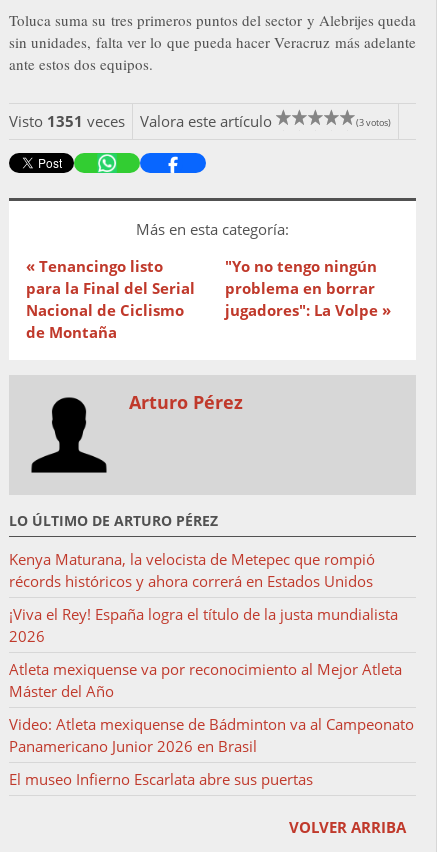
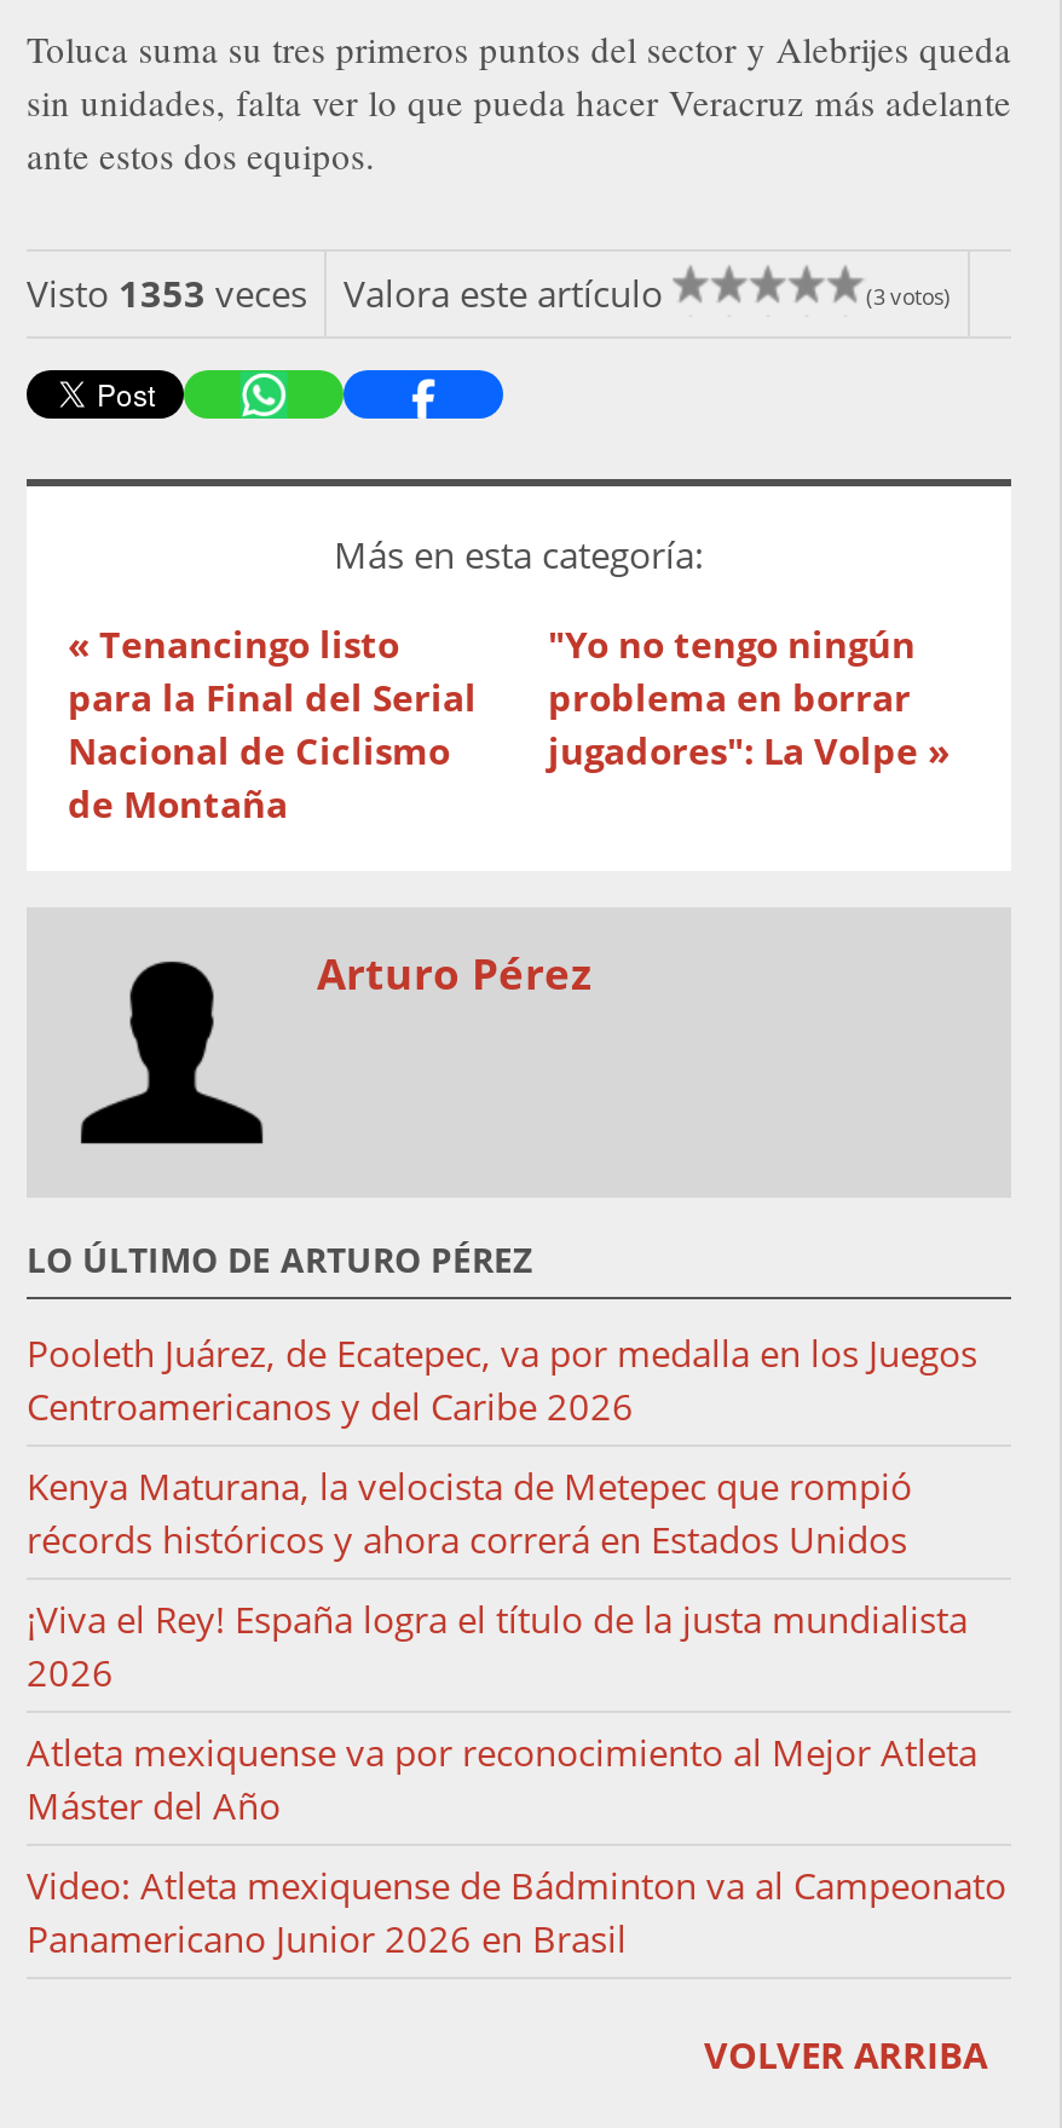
- Visto 1351 veces Valora este artículo
+ Visto 1353 veces Valora este artículo

+ Pooleth Juárez, de Ecatepec, va por medalla en los Juegos
+ Centroamericanos y del Caribe 2026

moved down: Kenya Maturana, la velocista de Metepec que rompió | récords históricos y ahora correrá en Estados Unidos | ¡Viva el Rey! España logra el título de la justa mundialista | 2026 | Atleta mexiquense va por reconocimiento al Mejor Atleta | Máster del Año | Video: Atleta mexiquense de Bádminton va al Campeonato | Panamericano Junior 2026 en Brasil

- El museo Infierno Escarlata abre sus puertas
